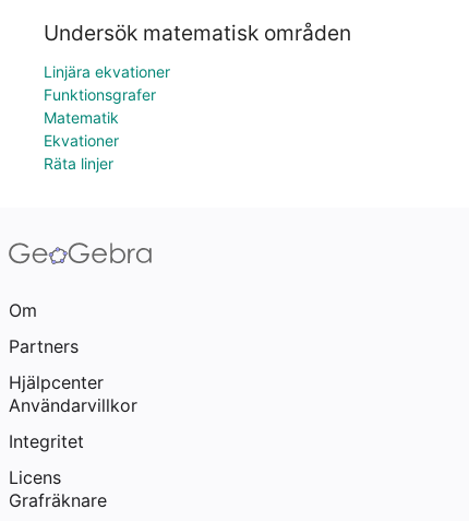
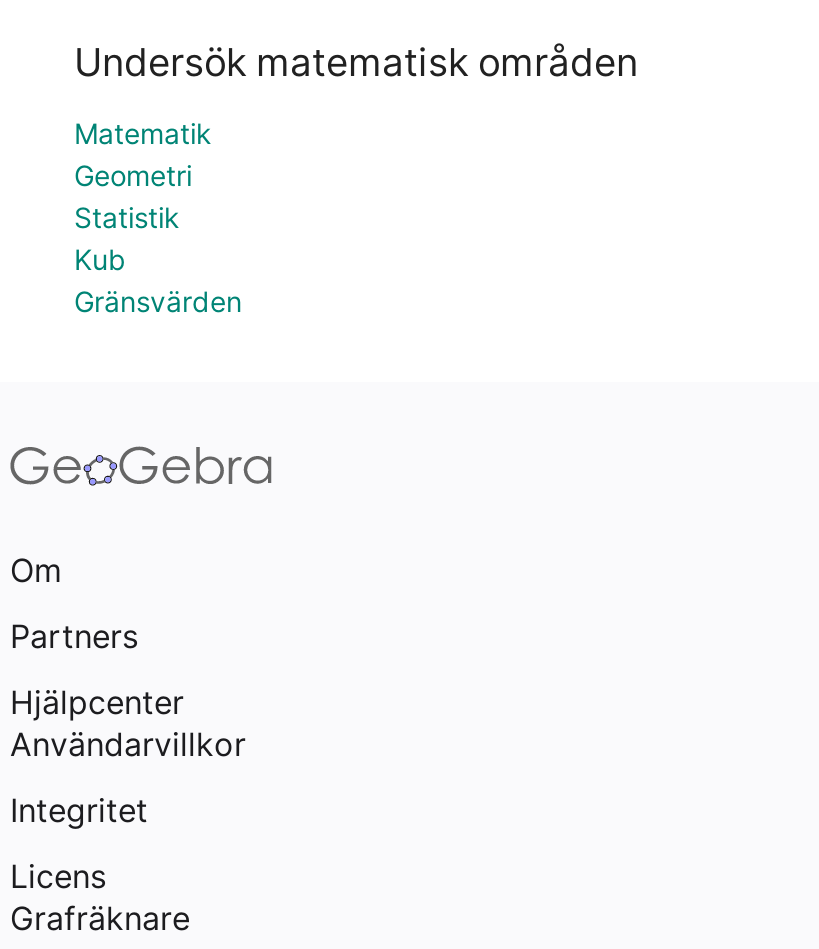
- Linjära ekvationer
- Funktionsgrafer

moved up: Matematik

- Ekvationer
- Räta linjer
+ Geometri
+ Statistik
+ Kub
+ Gränsvärden
